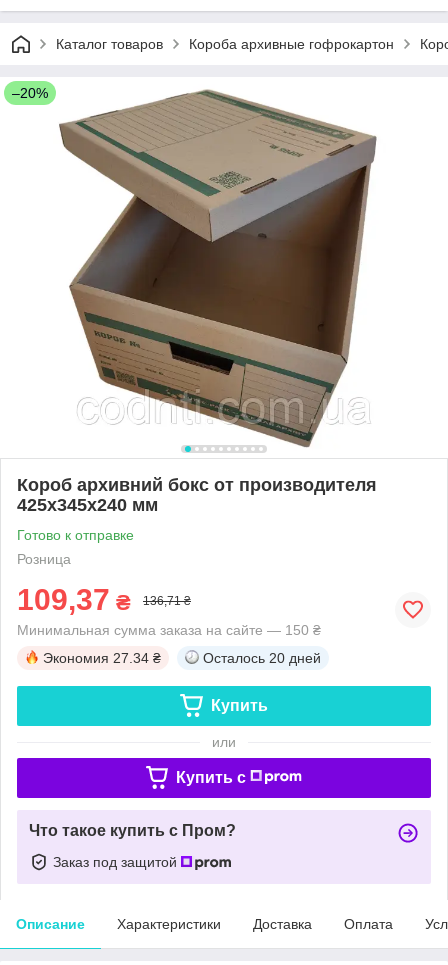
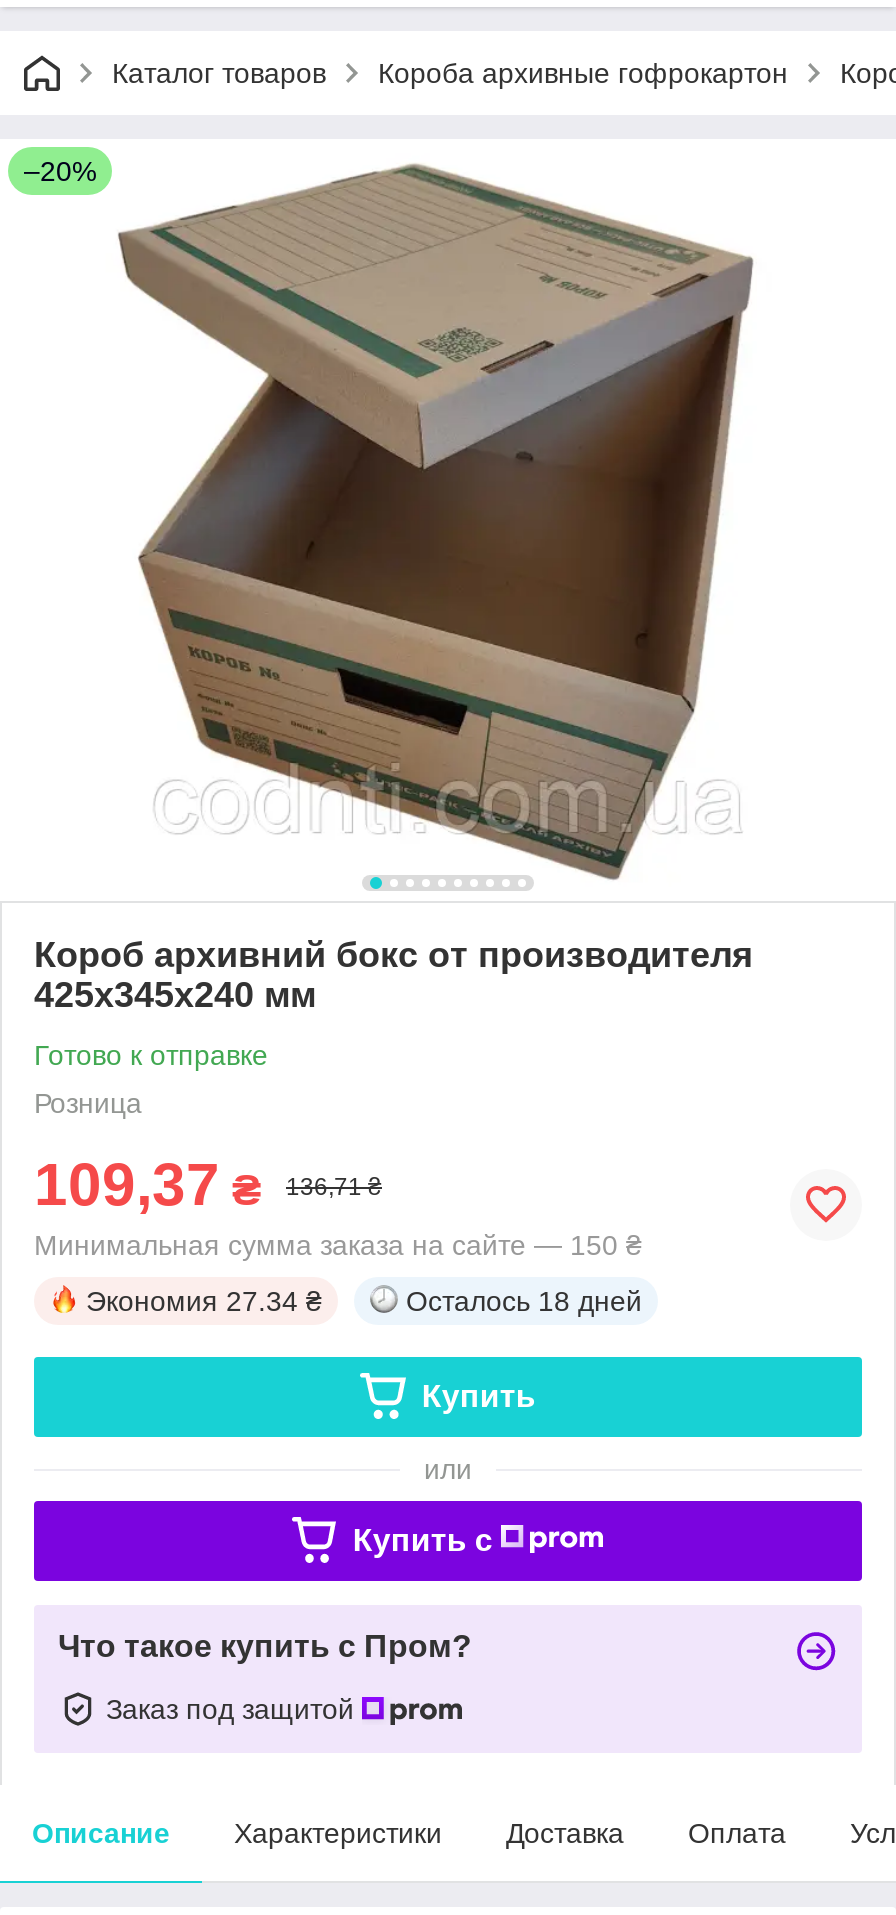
- Осталось 20 дней
+ Осталось 18 дней
